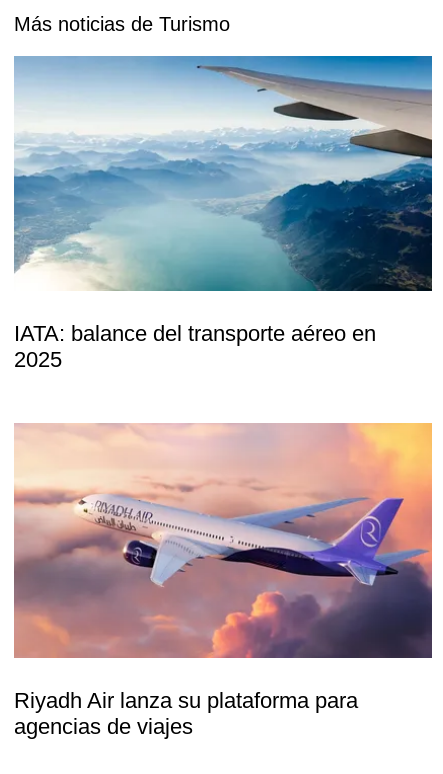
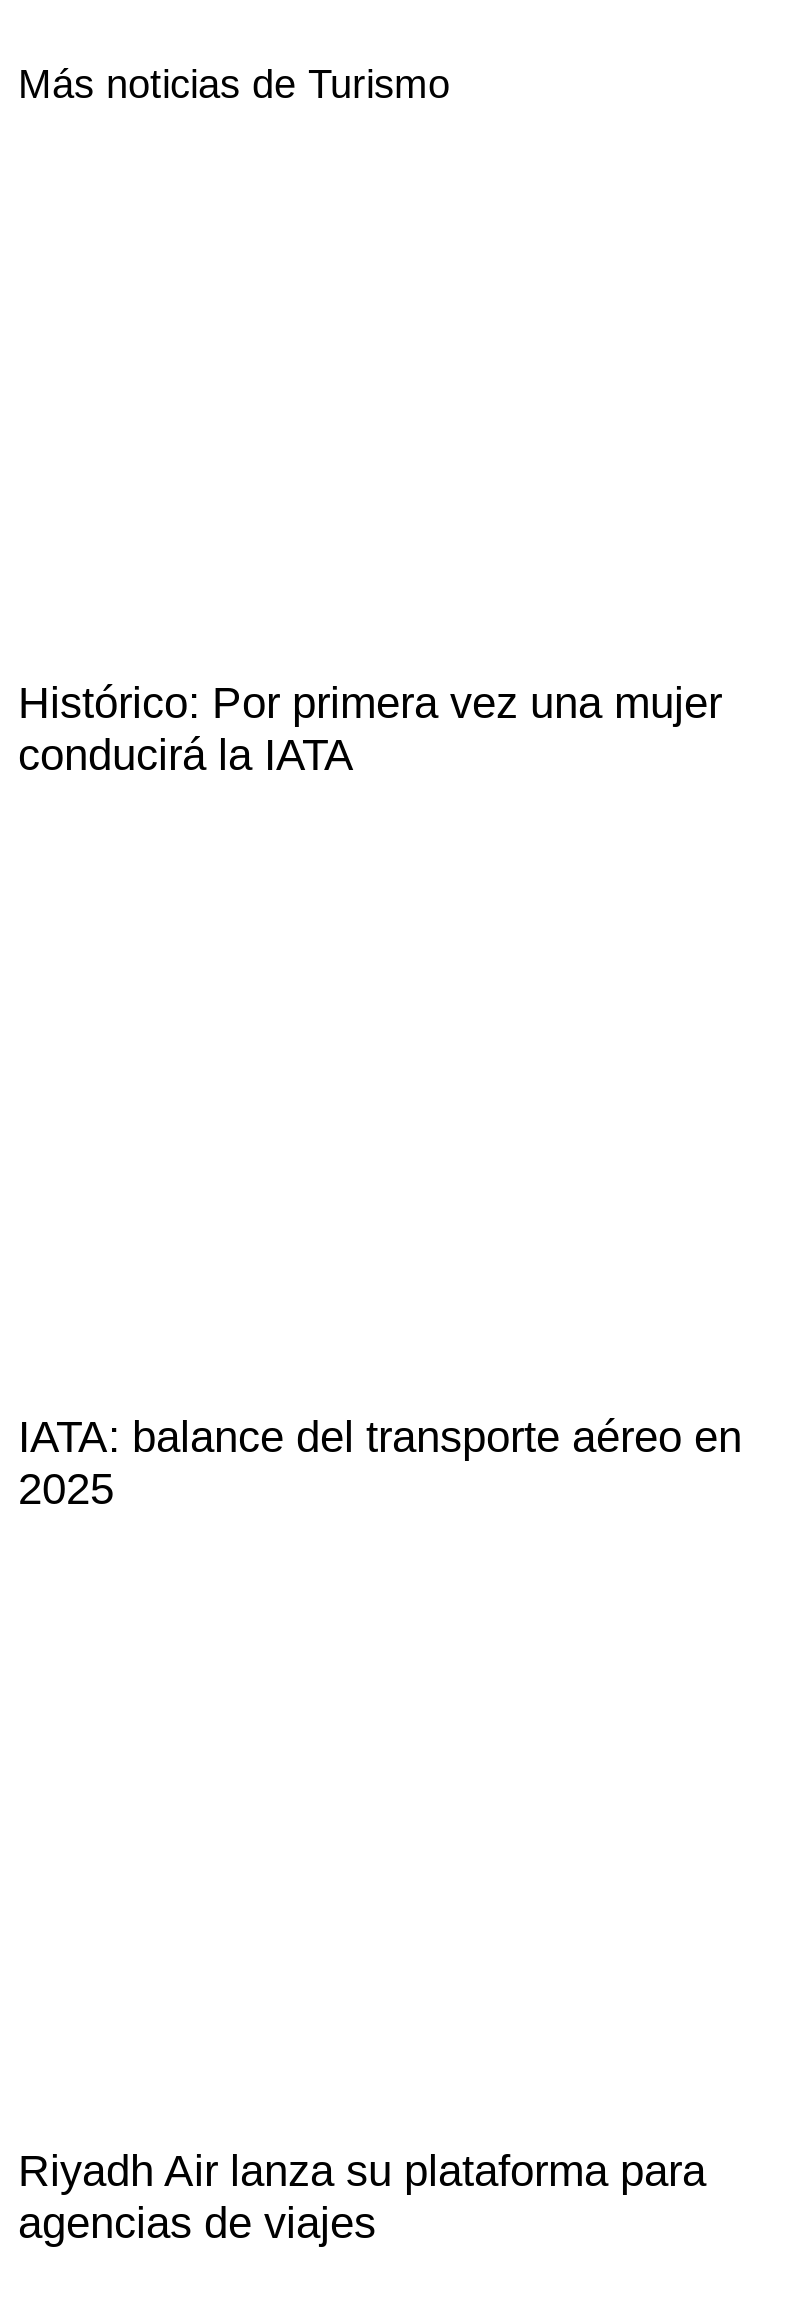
+ Histórico: Por primera vez una mujer
+ conducirá la IATA

- [image]

- [image]
